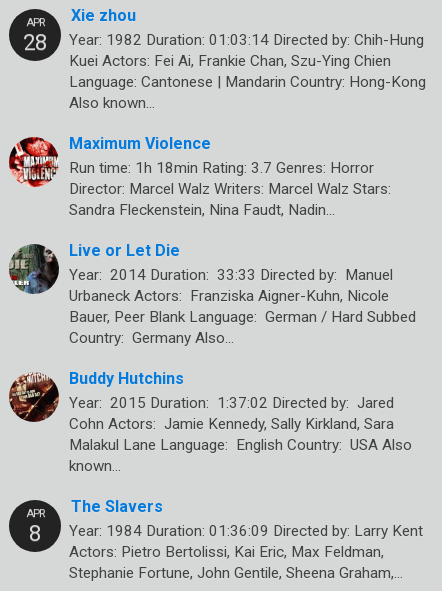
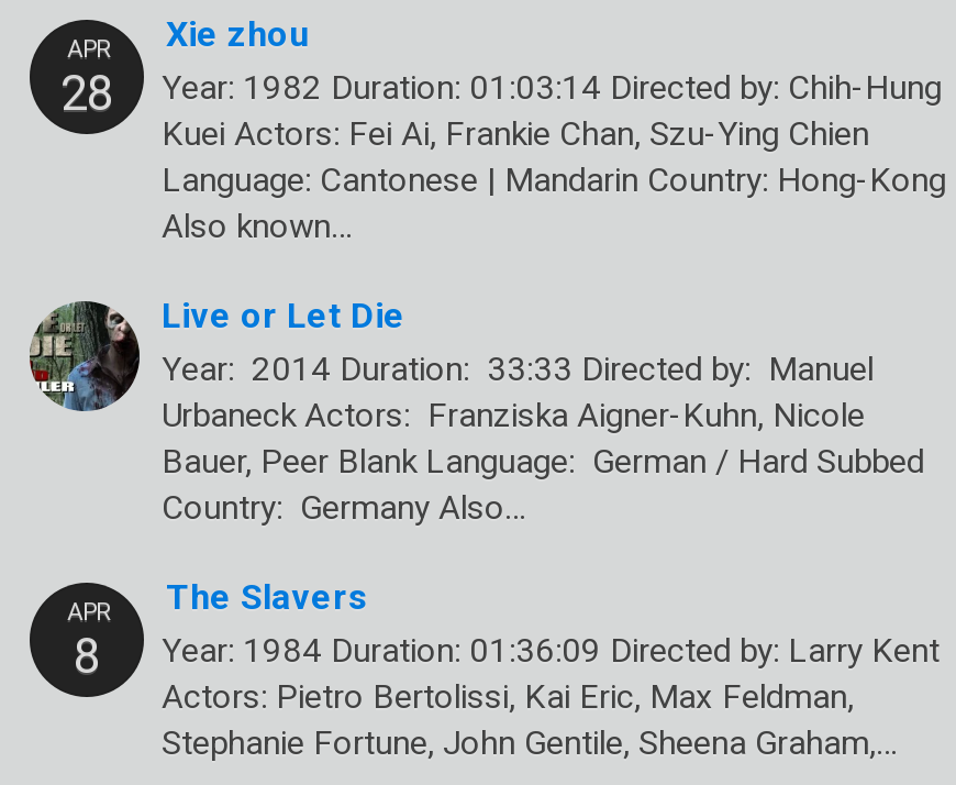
- [image]
- Maximum Violence
- Run time: 1h 18min Rating: 3.7 Genres: Horror
- Director: Marcel Walz Writers: Marcel Walz Stars:
- Sandra Fleckenstein, Nina Faudt, Nadin…

- [image]
- Buddy Hutchins
- Year: 2015 Duration: 1:37:02 Directed by: Jared
- Cohn Actors: Jamie Kennedy, Sally Kirkland, Sara
- Malakul Lane Language: English Country: USA Also
- known…
